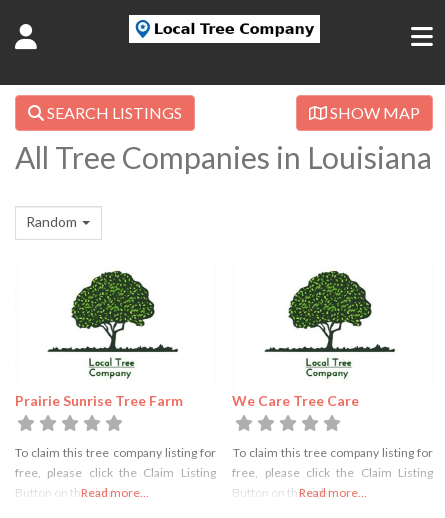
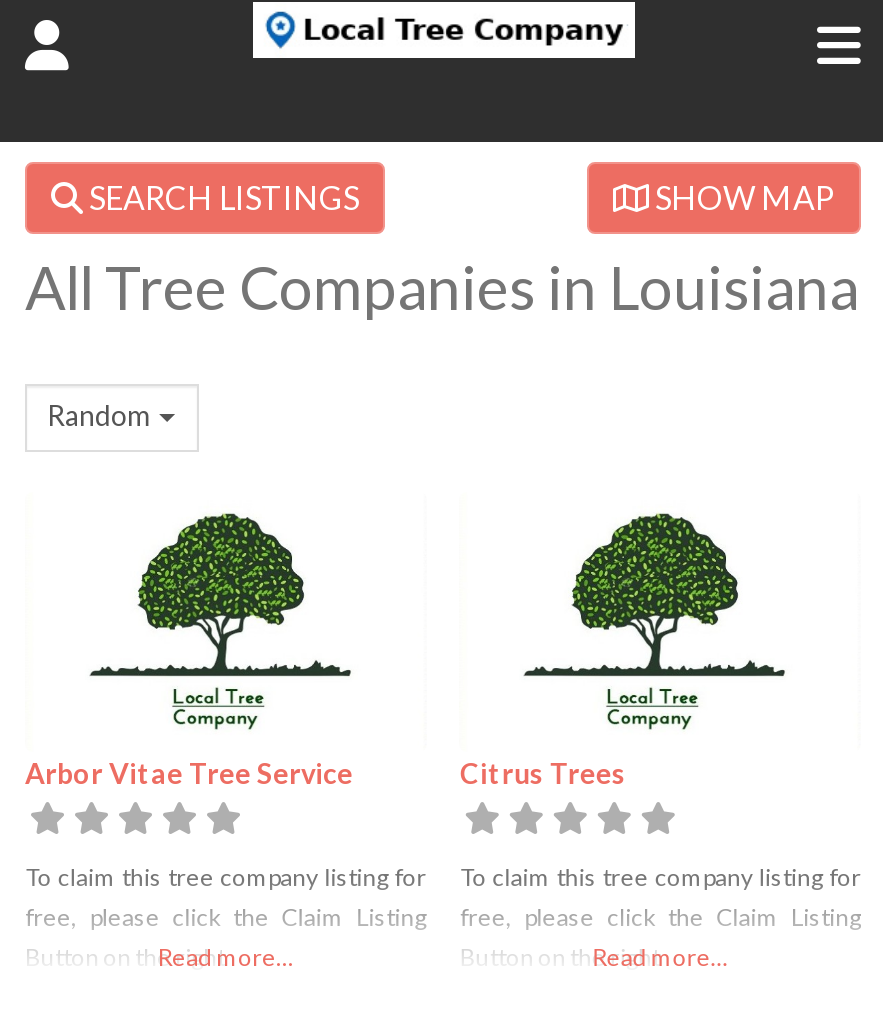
- Prairie Sunrise Tree Farm
+ Arbor Vitae Tree Service

- We Care Tree Care
+ Citrus Trees
